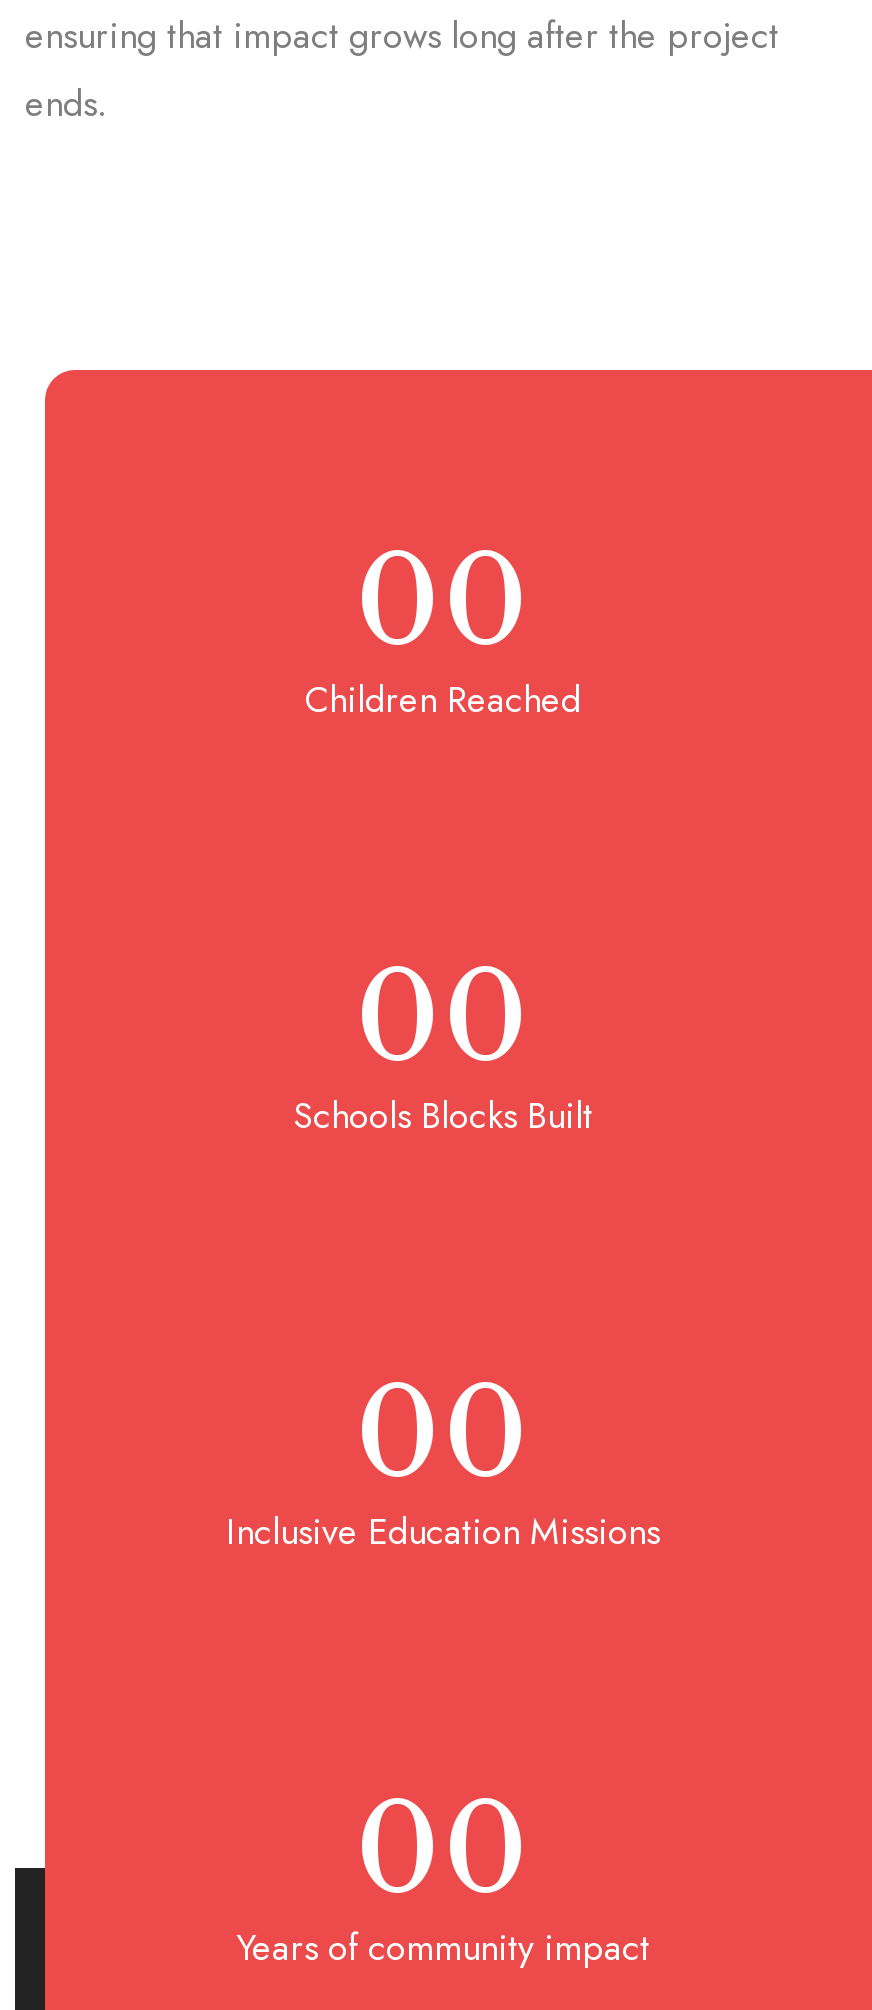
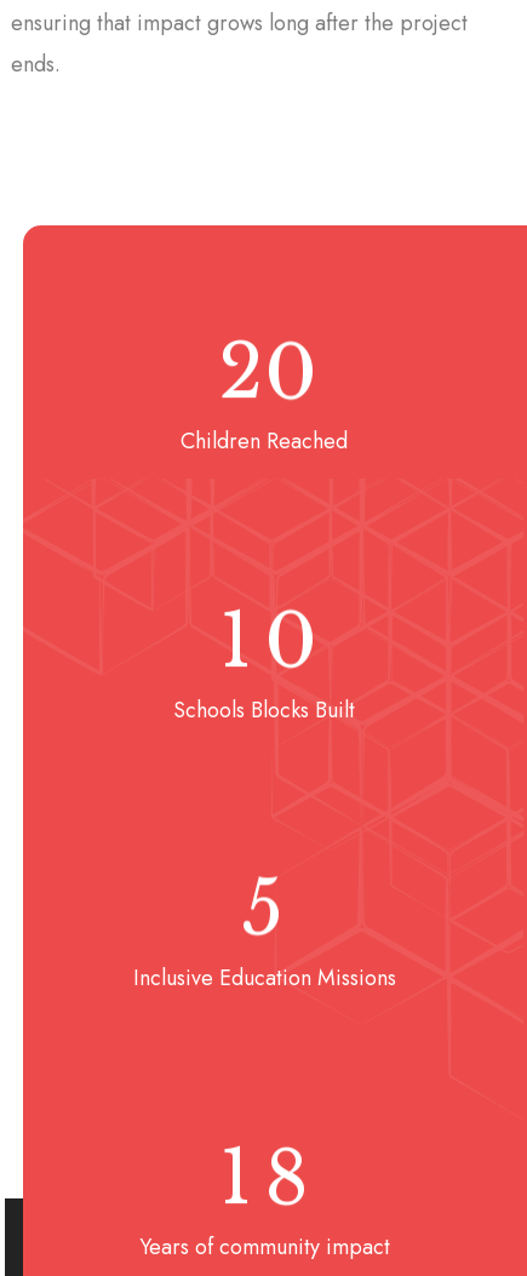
- 00
+ 20

- 00
+ 1 0

- 00
+ 5

- 00
+ 1 8
